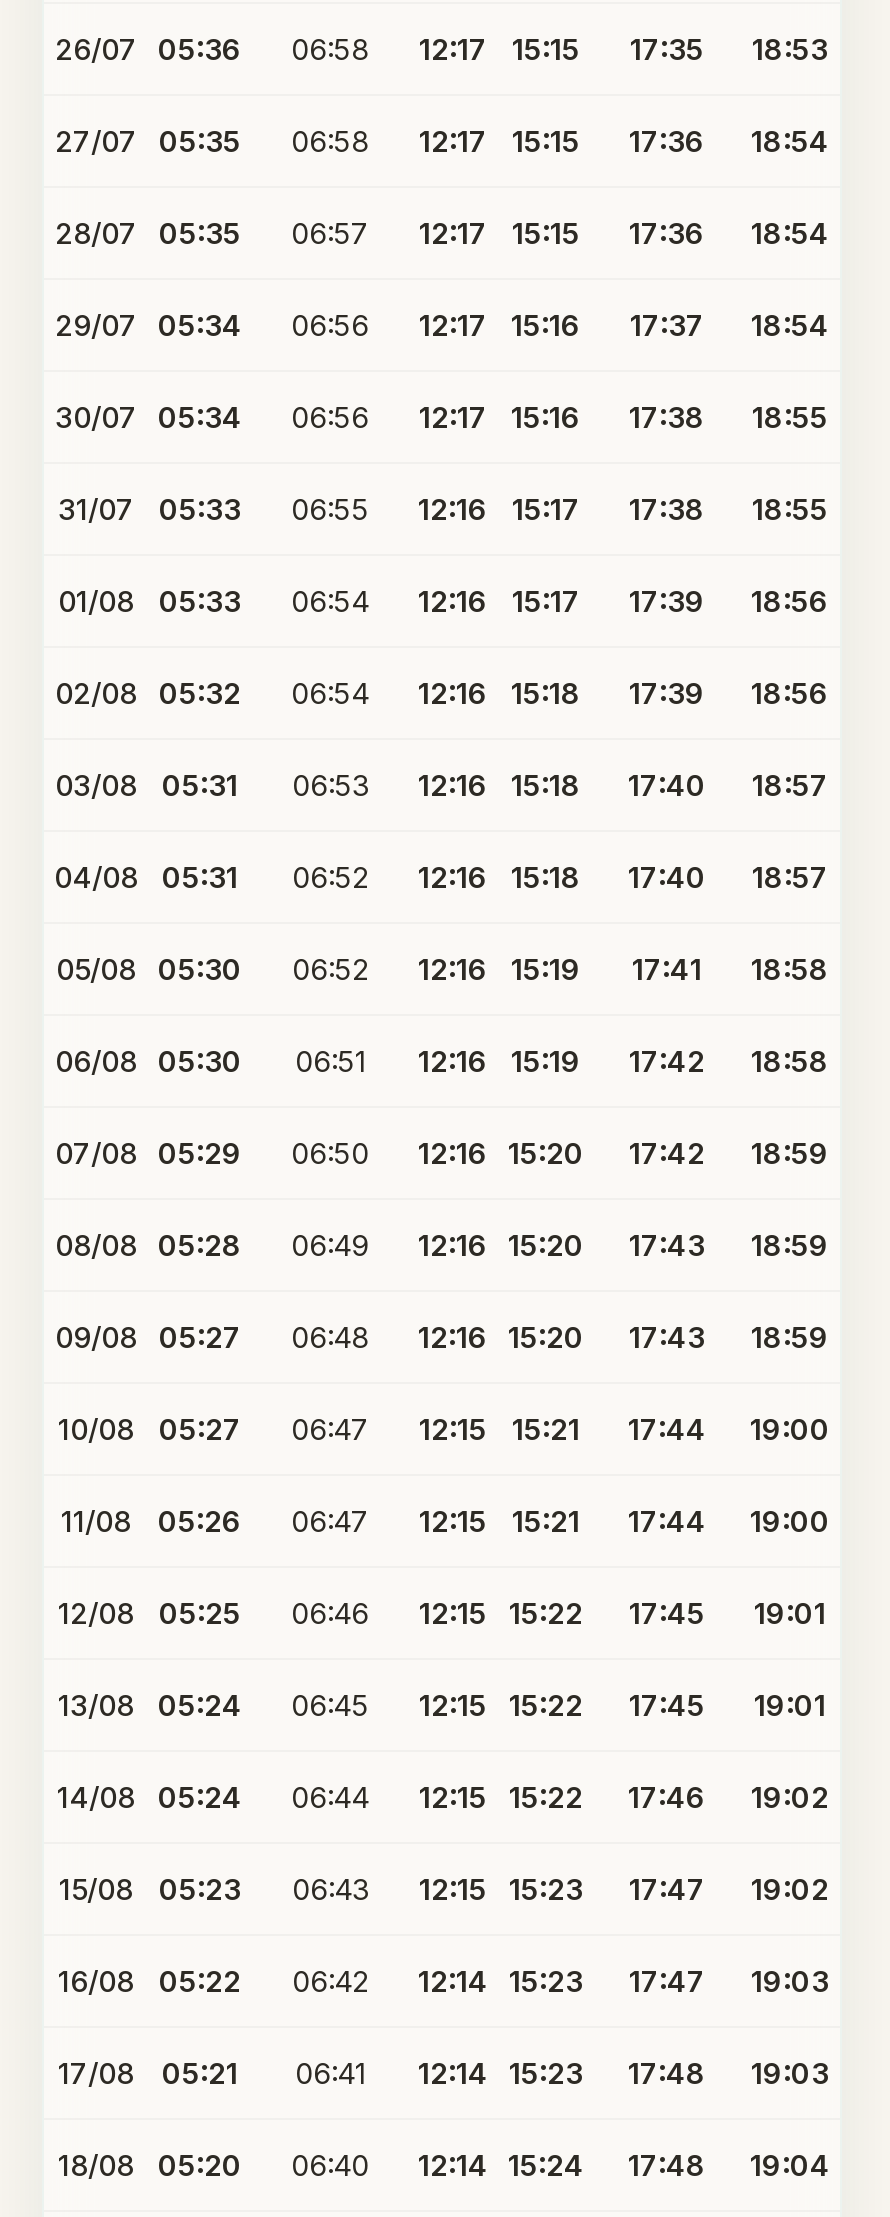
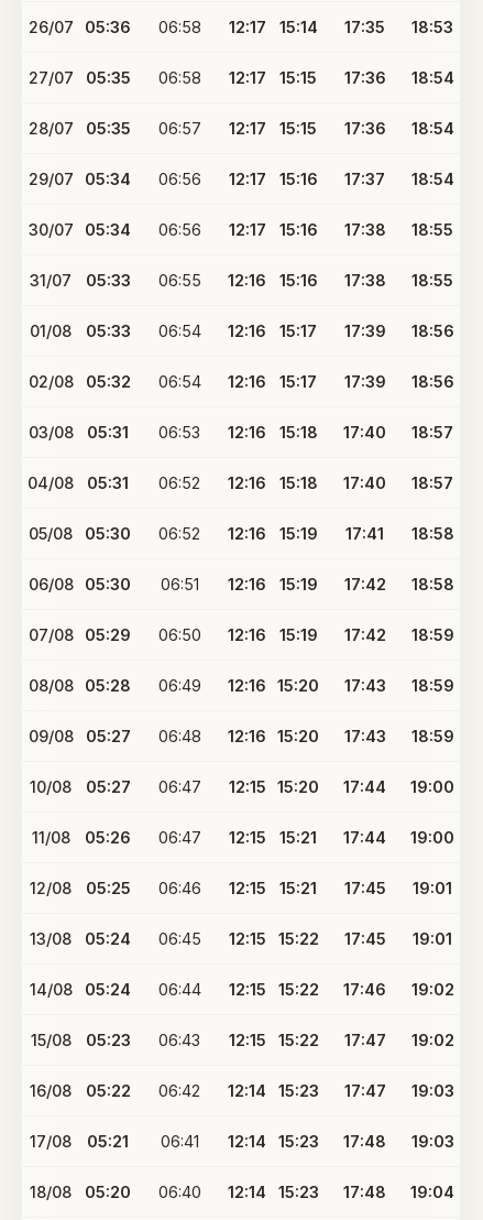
- 26/07 05:36 06:58 12:17 15:15 17:35 18:53
+ 26/07 05:36 06:58 12:17 15:14 17:35 18:53

- 31/07 05:33 06:55 12:16 15:17 17:38 18:55
+ 31/07 05:33 06:55 12:16 15:16 17:38 18:55

- 02/08 05:32 06:54 12:16 15:18 17:39 18:56
+ 02/08 05:32 06:54 12:16 15:17 17:39 18:56

- 12:16 15:20
+ 12:16
+ 15:19

- 10/08 05:27 06:47 12:15 15:21 17:44 19:00
+ 10/08 05:27 06:47 12:15 15:20 17:44 19:00

- 12/08 05:25 06:46 12:15 15:22 17:45 19:01
+ 12/08 05:25 06:46 12:15 15:21 17:45 19:01

- 15/08 05:23 06:43 12:15 15:23 17:47 19:02
+ 15/08 05:23 06:43 12:15 15:22 17:47 19:02

- 12:14 15:24
+ 12:14
+ 15:23
